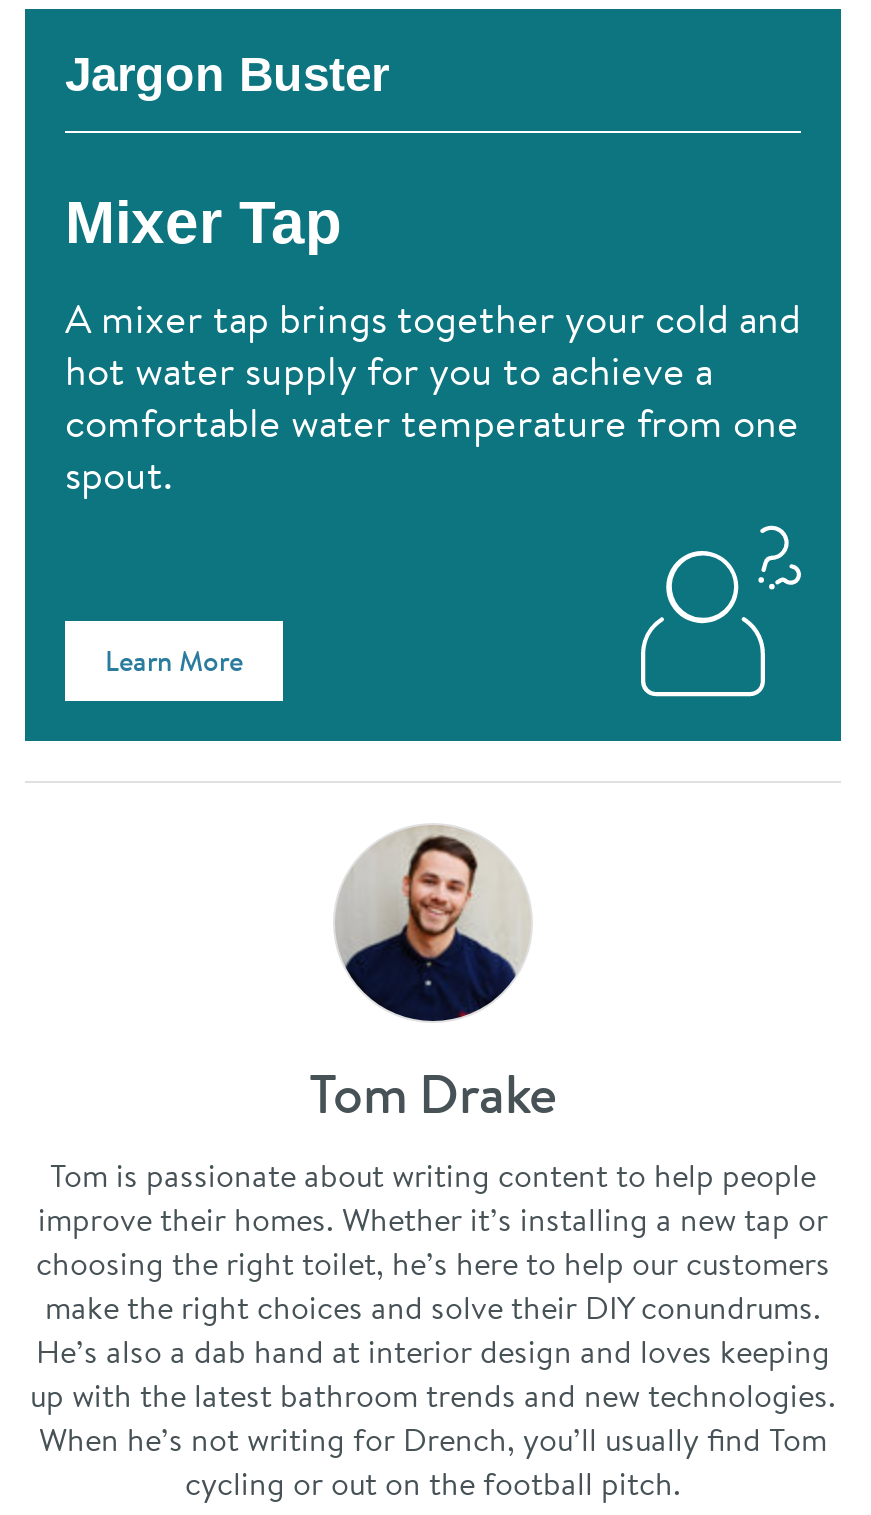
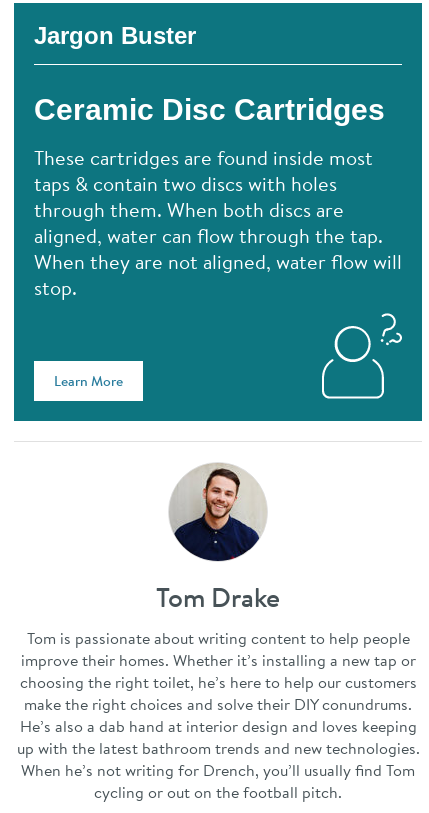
- Mixer Tap
+ Ceramic Disc Cartridges

- A mixer tap brings together your cold and
- hot water supply for you to achieve a
- comfortable water temperature from one
- spout.
+ These cartridges are found inside most
+ taps & contain two discs with holes
+ through them. When both discs are
+ aligned, water can flow through the tap.
+ When they are not aligned, water flow will
+ stop.
